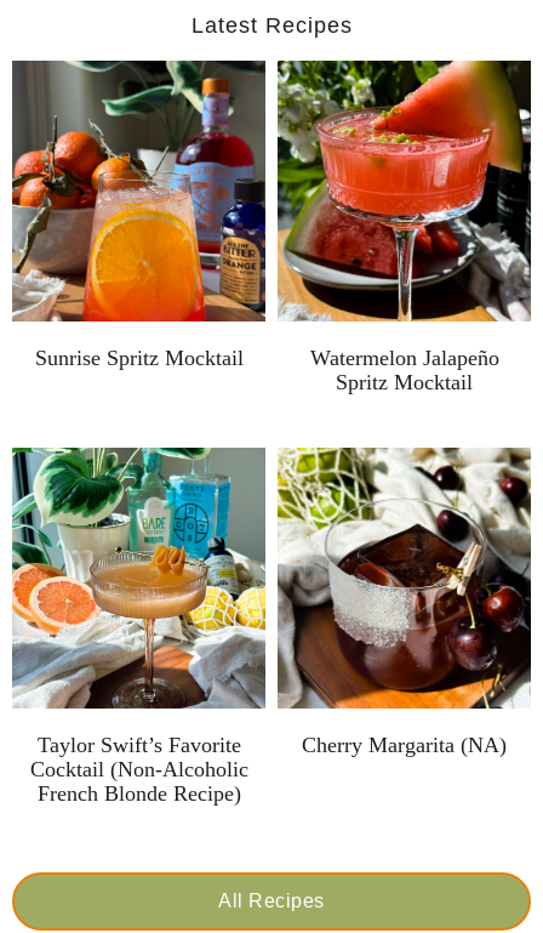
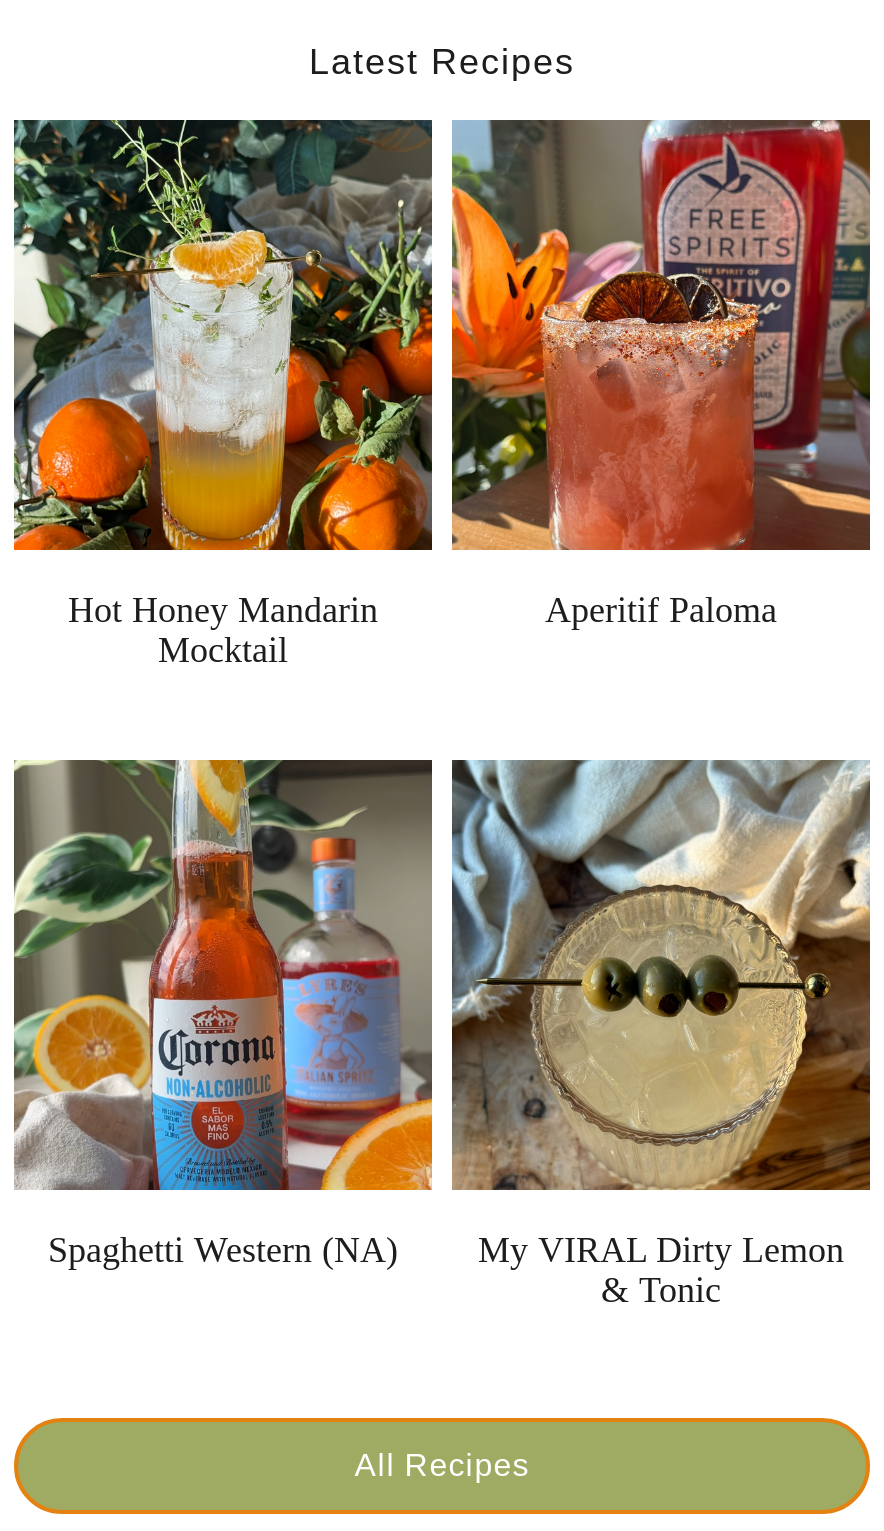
- [image]
- Sunrise Spritz Mocktail
- Watermelon Jalapeño
- Spritz Mocktail
+ [image]
+ Hot Honey Mandarin
+ Mocktail

- [image]
+ [image]

- [image]
+ [image]

- [image]
- Cherry Margarita (NA)
+ [image]
+ Spaghetti Western (NA)
+ My VIRAL Dirty Lemon
+ & Tonic

- Taylor Swift’s Favorite
- Cocktail (Non-Alcoholic
- French Blonde Recipe)
+ Aperitif Paloma
